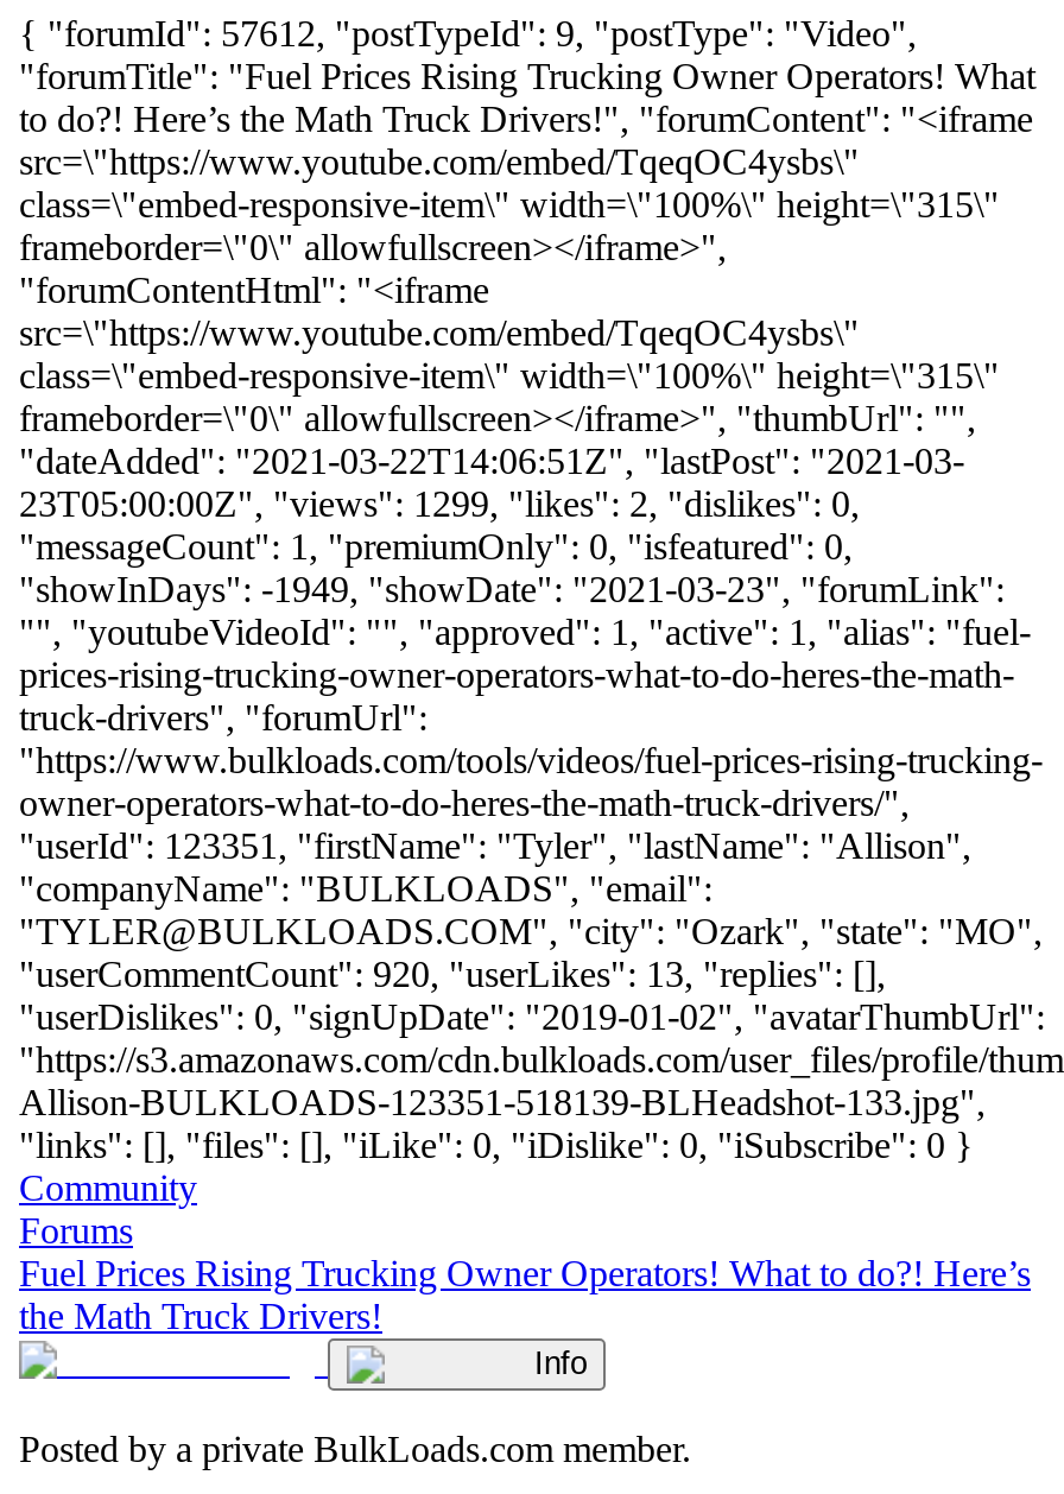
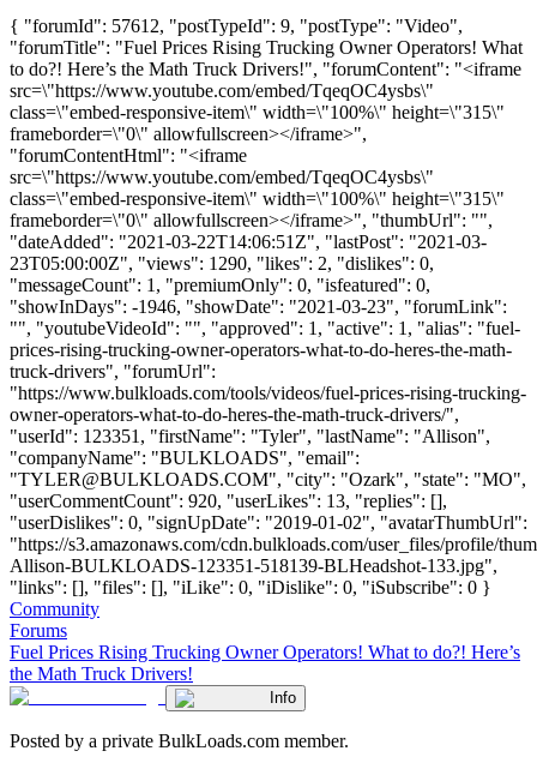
- 23T05:00:00Z", "views": 1299, "likes": 2, "dislikes": 0,
+ 23T05:00:00Z", "views": 1290, "likes": 2, "dislikes": 0,

- "showInDays": -1949, "showDate": "2021-03-23", "forumLink":
+ "showInDays": -1946, "showDate": "2021-03-23", "forumLink":
